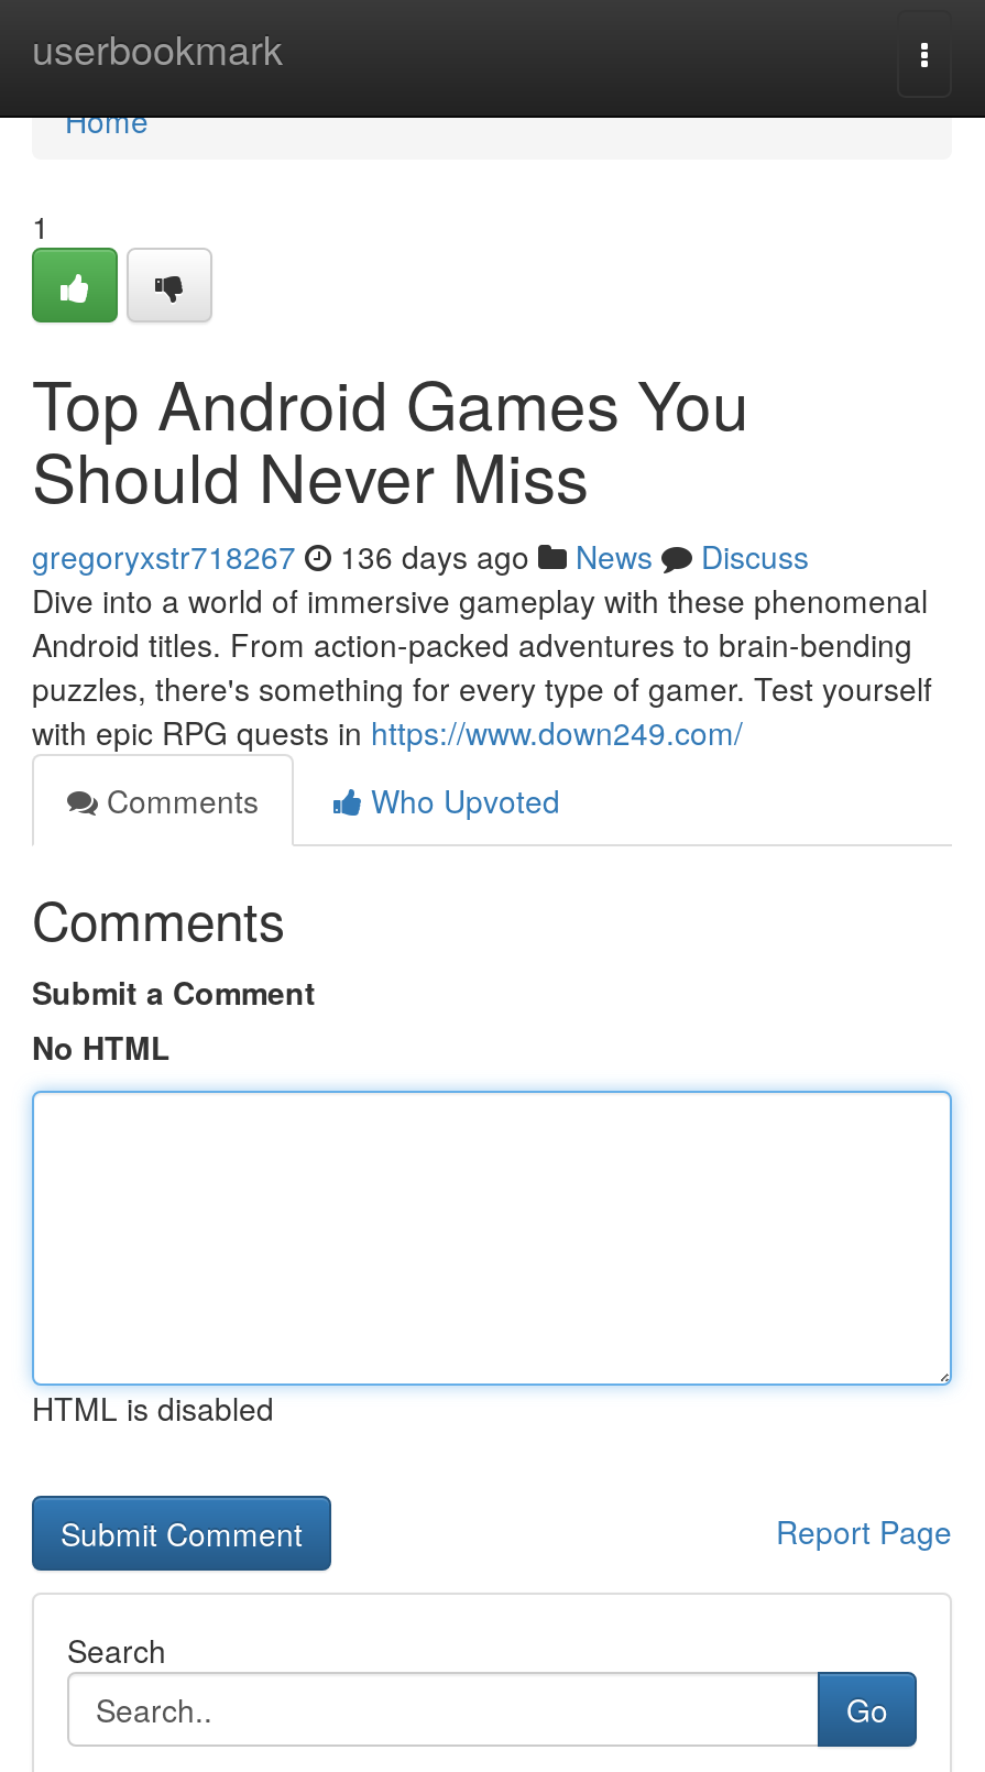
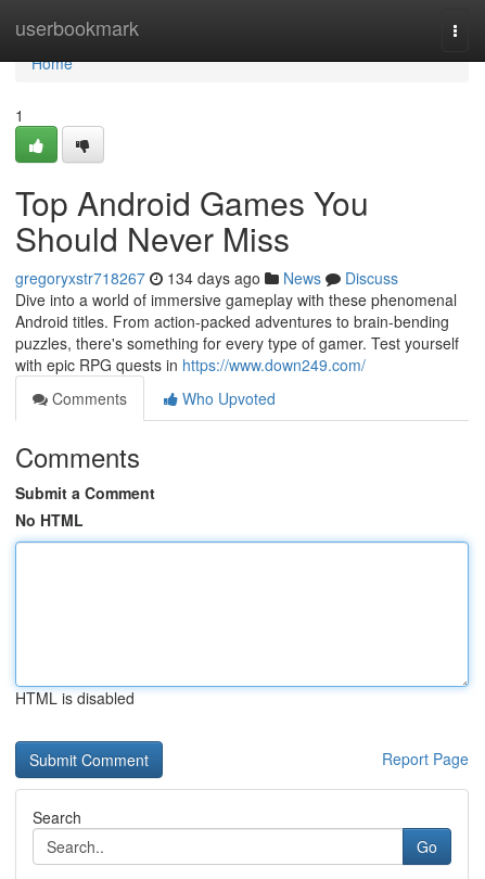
- gregoryxstr718267 136 days ago News Discuss
+ gregoryxstr718267 134 days ago News Discuss
